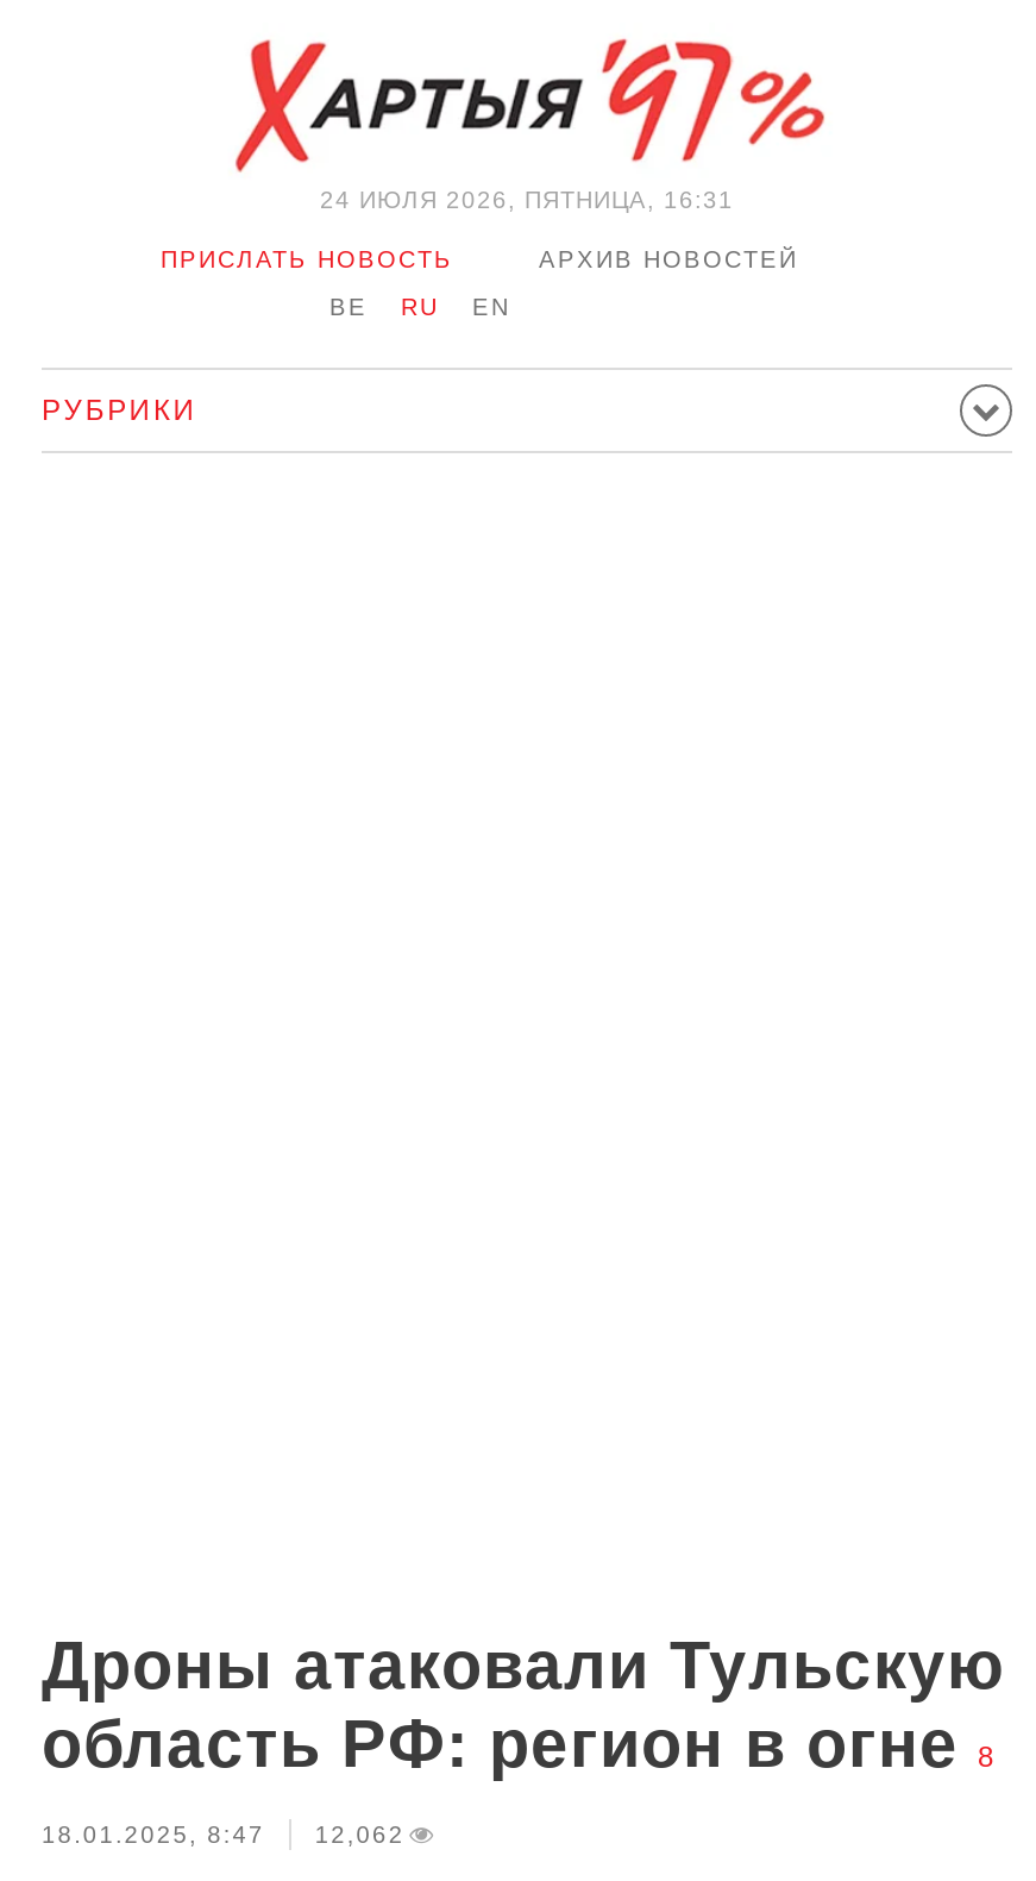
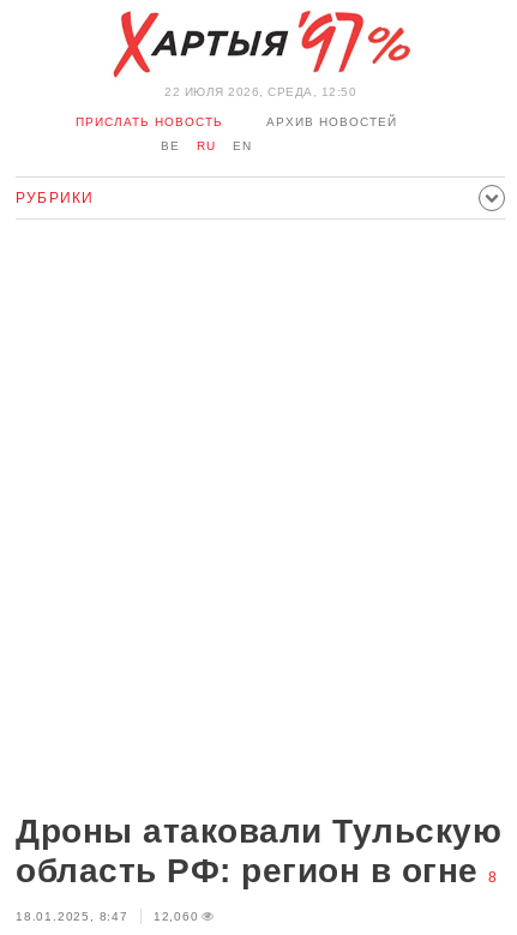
- 24 ИЮЛЯ 2026, ПЯТНИЦА, 16:31
+ 22 ИЮЛЯ 2026, СРЕДА, 12:50

- 18.01.2025, 8:47 12,062
+ 18.01.2025, 8:47 12,060
